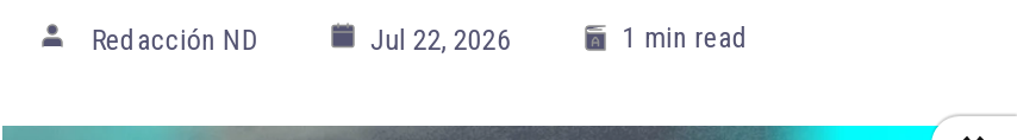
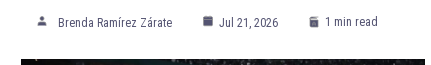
- Redacción ND
- Jul 22, 2026
+ Brenda Ramírez Zárate
+ Jul 21, 2026
